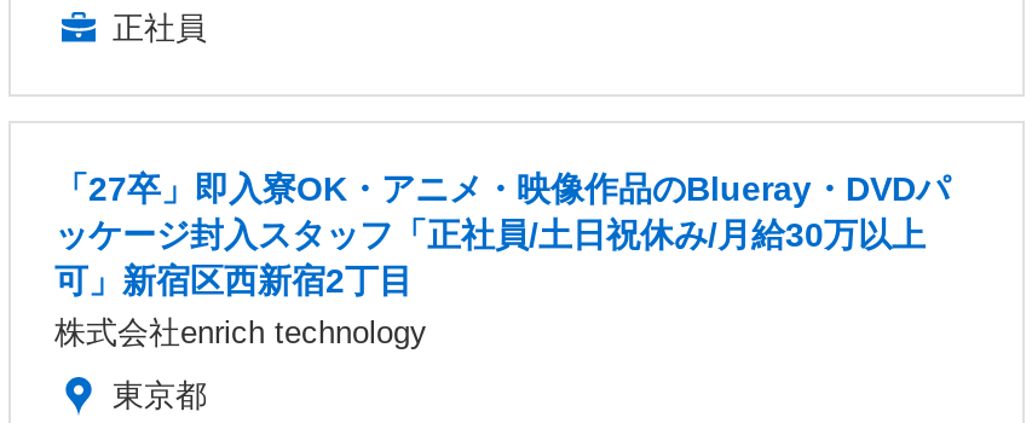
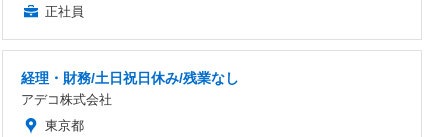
- 「27卒」即入寮OK・アニメ・映像作品のBlueray・DVDパ
- ッケージ封入スタッフ「正社員/土日祝休み/月給30万以上
- 可」新宿区西新宿2丁目
- 株式会社enrich technology
+ 経理・財務/土日祝日休み/残業なし
+ アデコ株式会社
